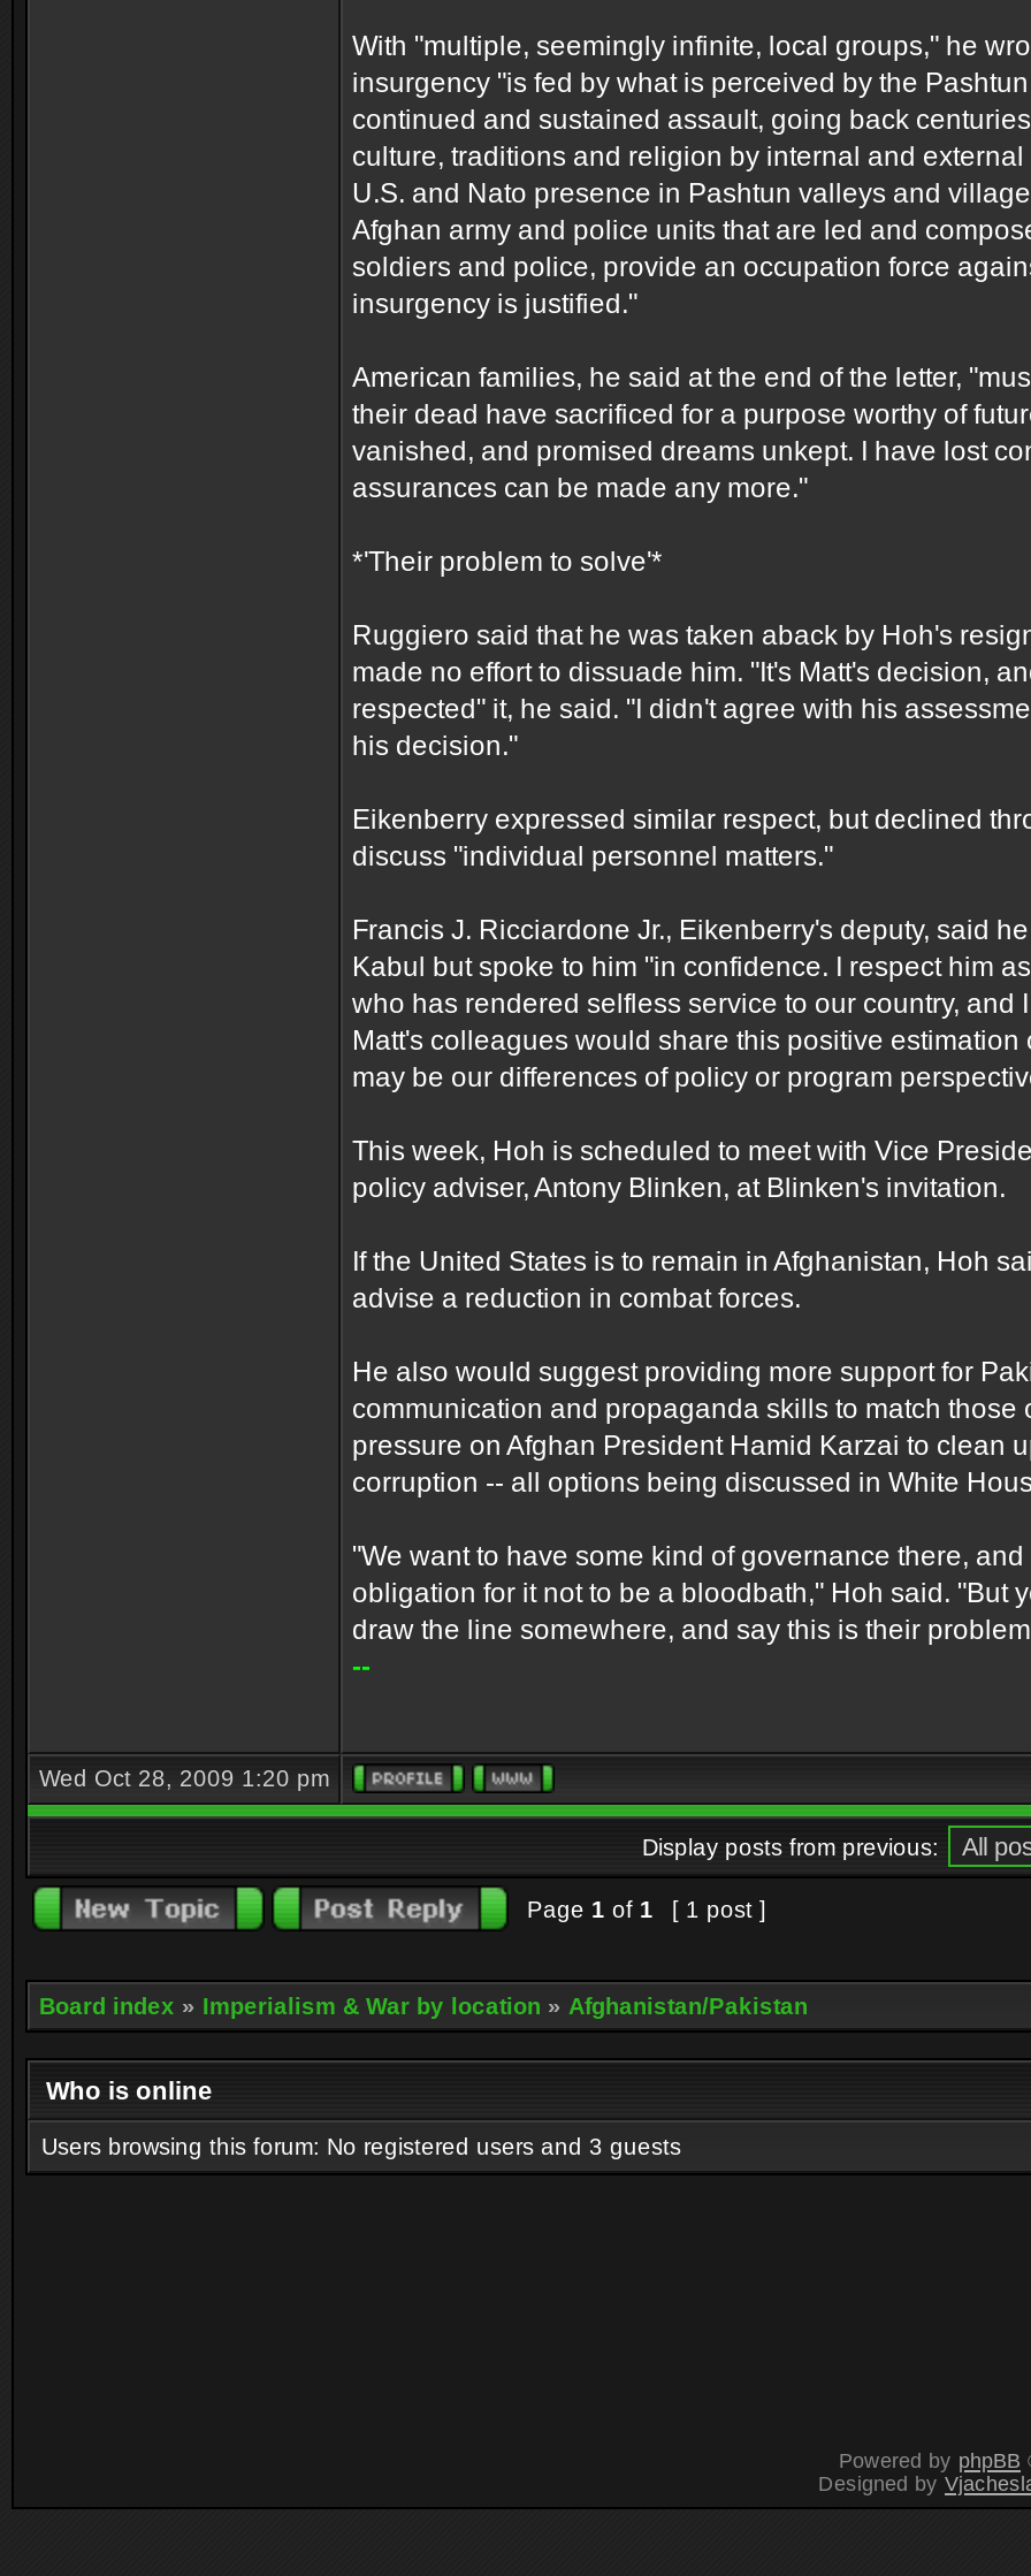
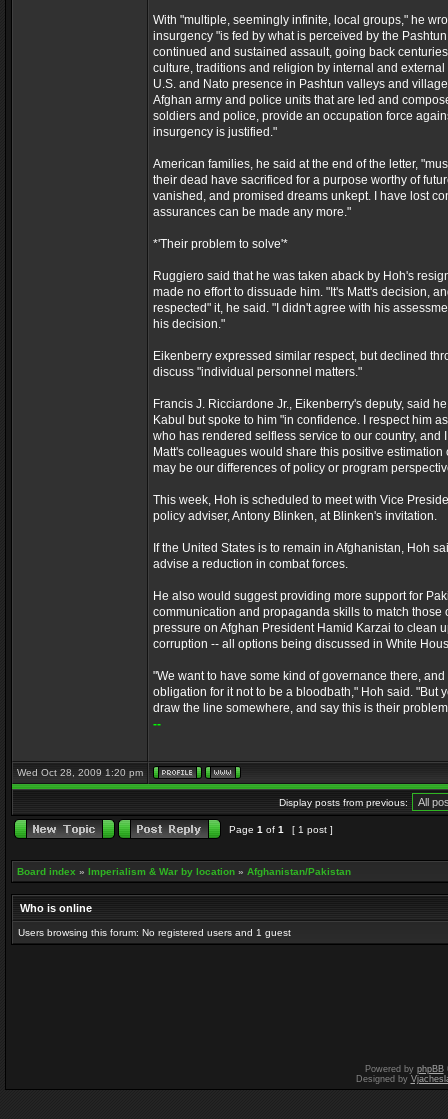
- Users browsing this forum: No registered users and 3 guests
+ Users browsing this forum: No registered users and 1 guest
